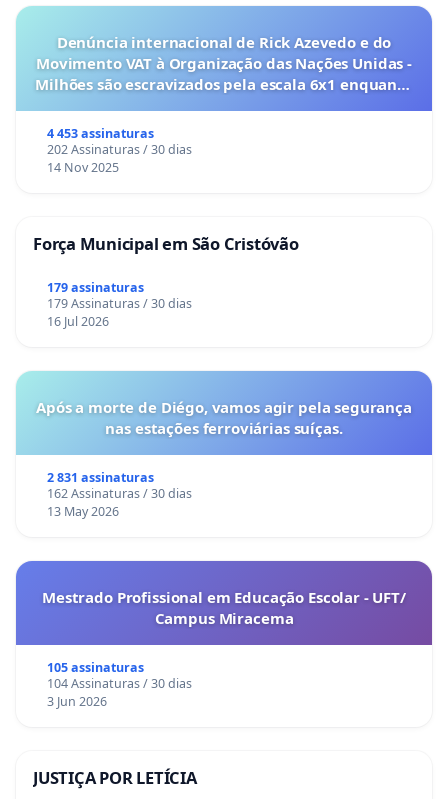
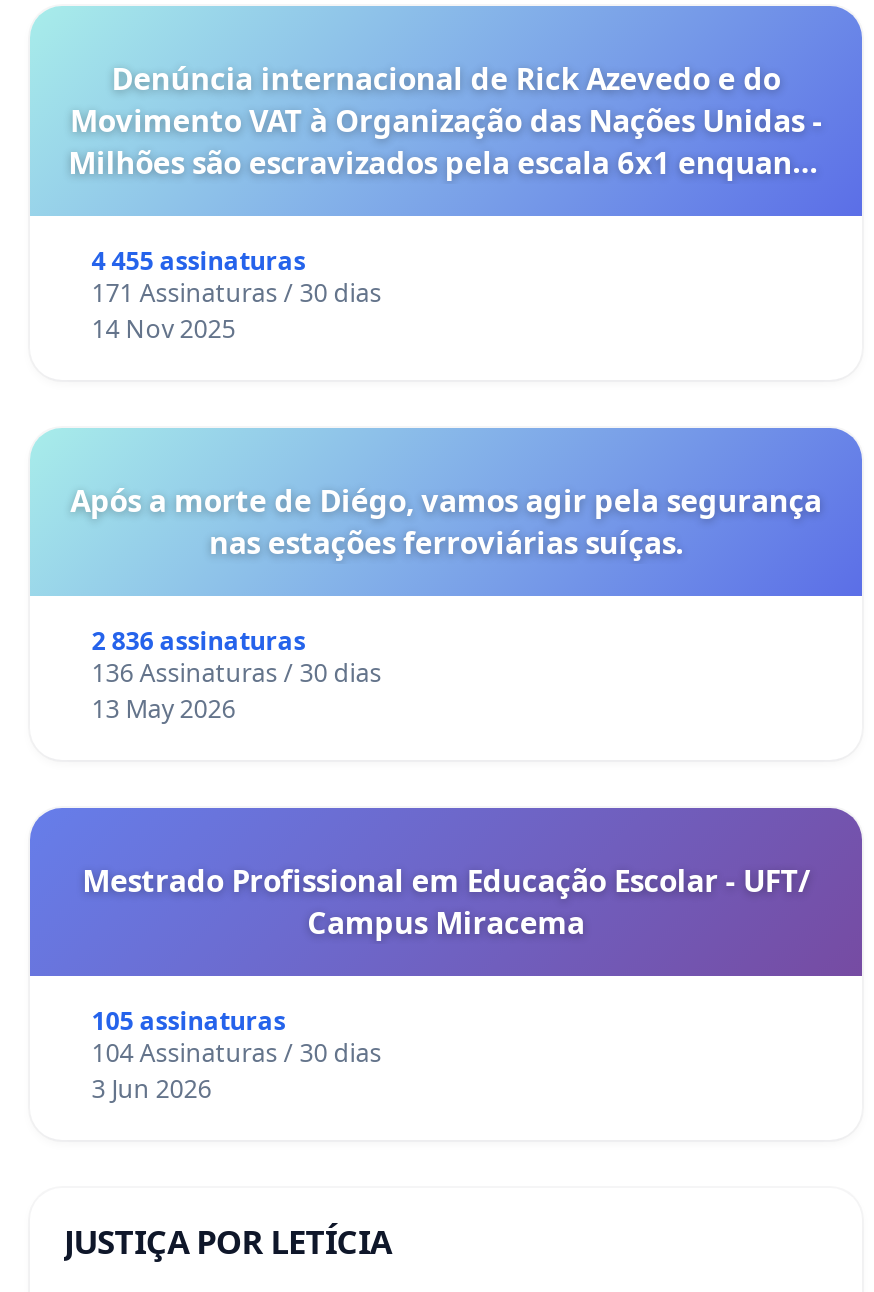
- 4 453 assinaturas
+ 4 455 assinaturas

- 202 Assinaturas / 30 dias
+ 171 Assinaturas / 30 dias

- Força Municipal em São Cristóvão
- 179 assinaturas
- 179 Assinaturas / 30 dias
- 16 Jul 2026

- 2 831 assinaturas
+ 2 836 assinaturas

- 162 Assinaturas / 30 dias
+ 136 Assinaturas / 30 dias
